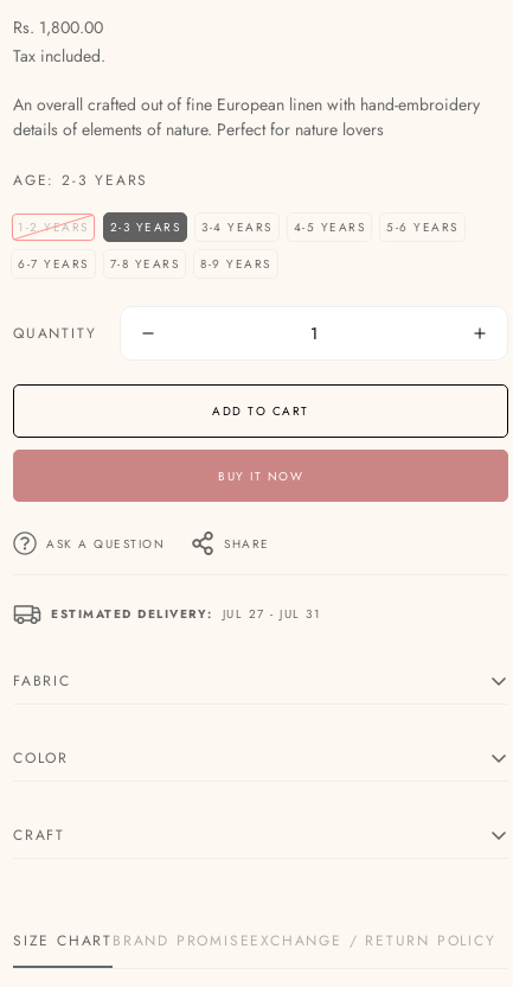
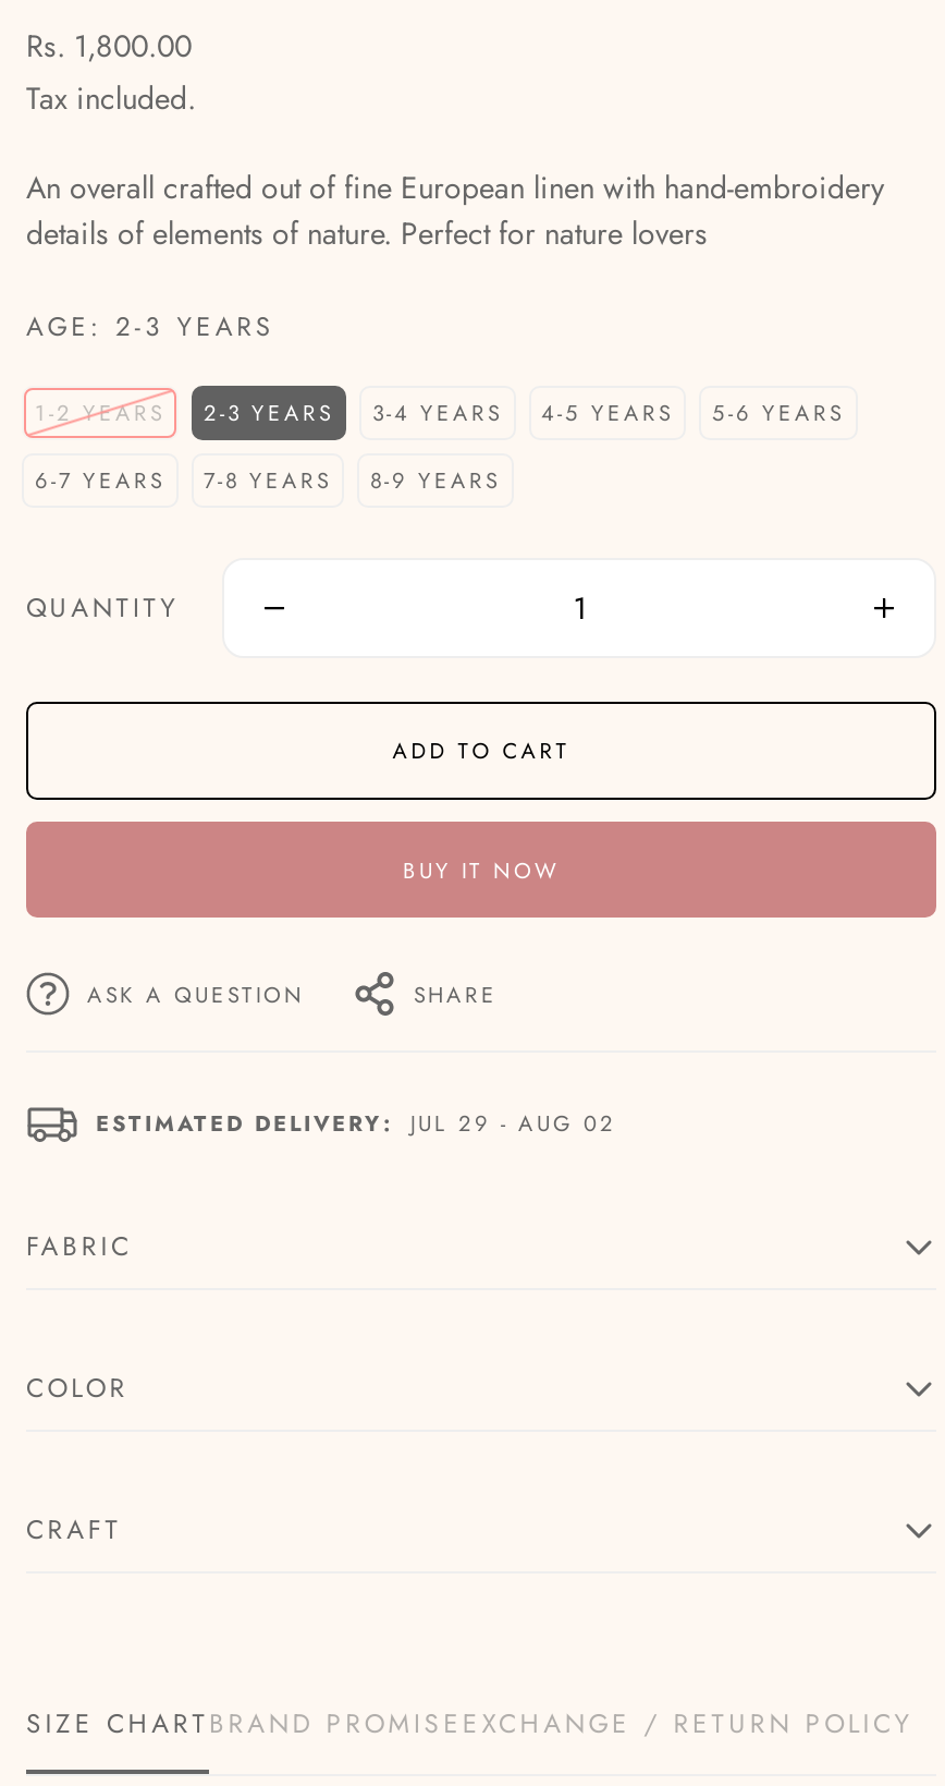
- ESTIMATED DELIVERY: JUL 27 - JUL 31
+ ESTIMATED DELIVERY: JUL 29 - AUG 02
